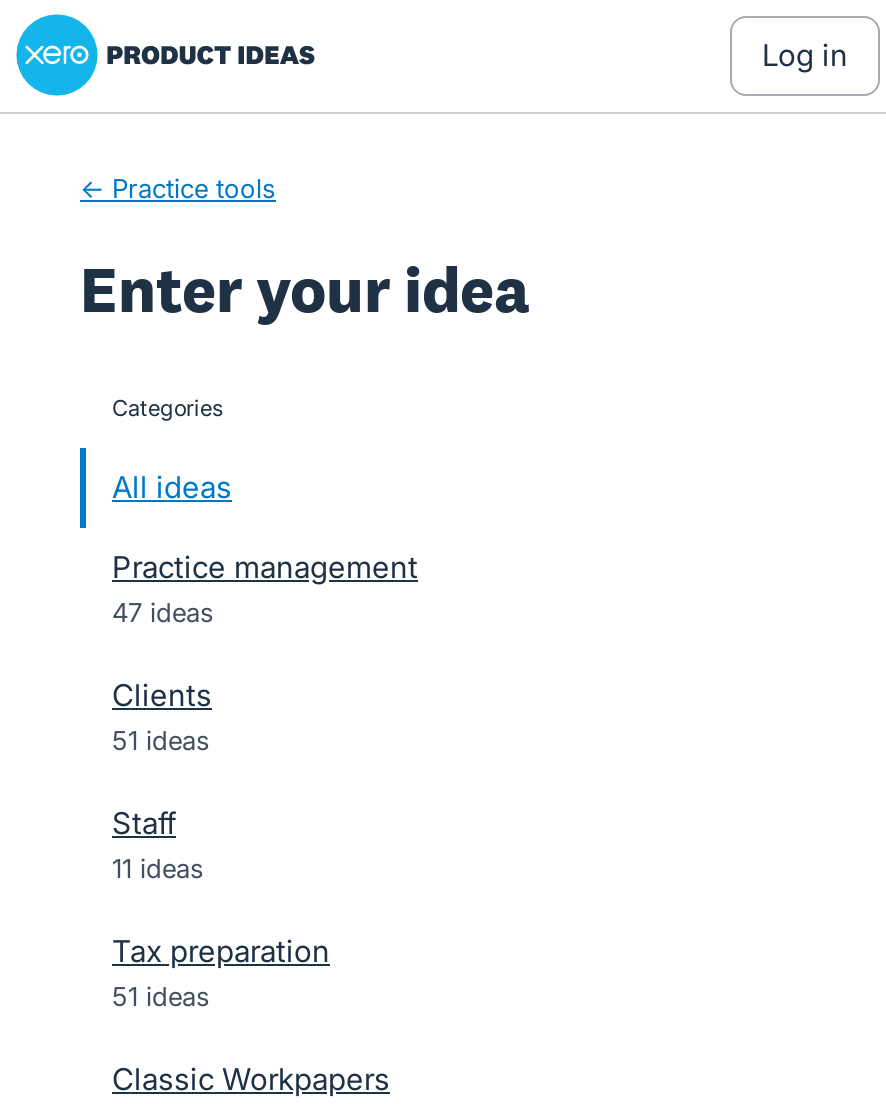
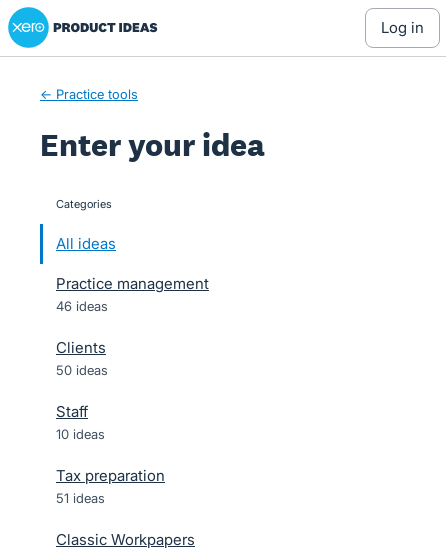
- 47 ideas
+ 46 ideas

- 51 ideas
+ 50 ideas

- 11 ideas
+ 10 ideas
